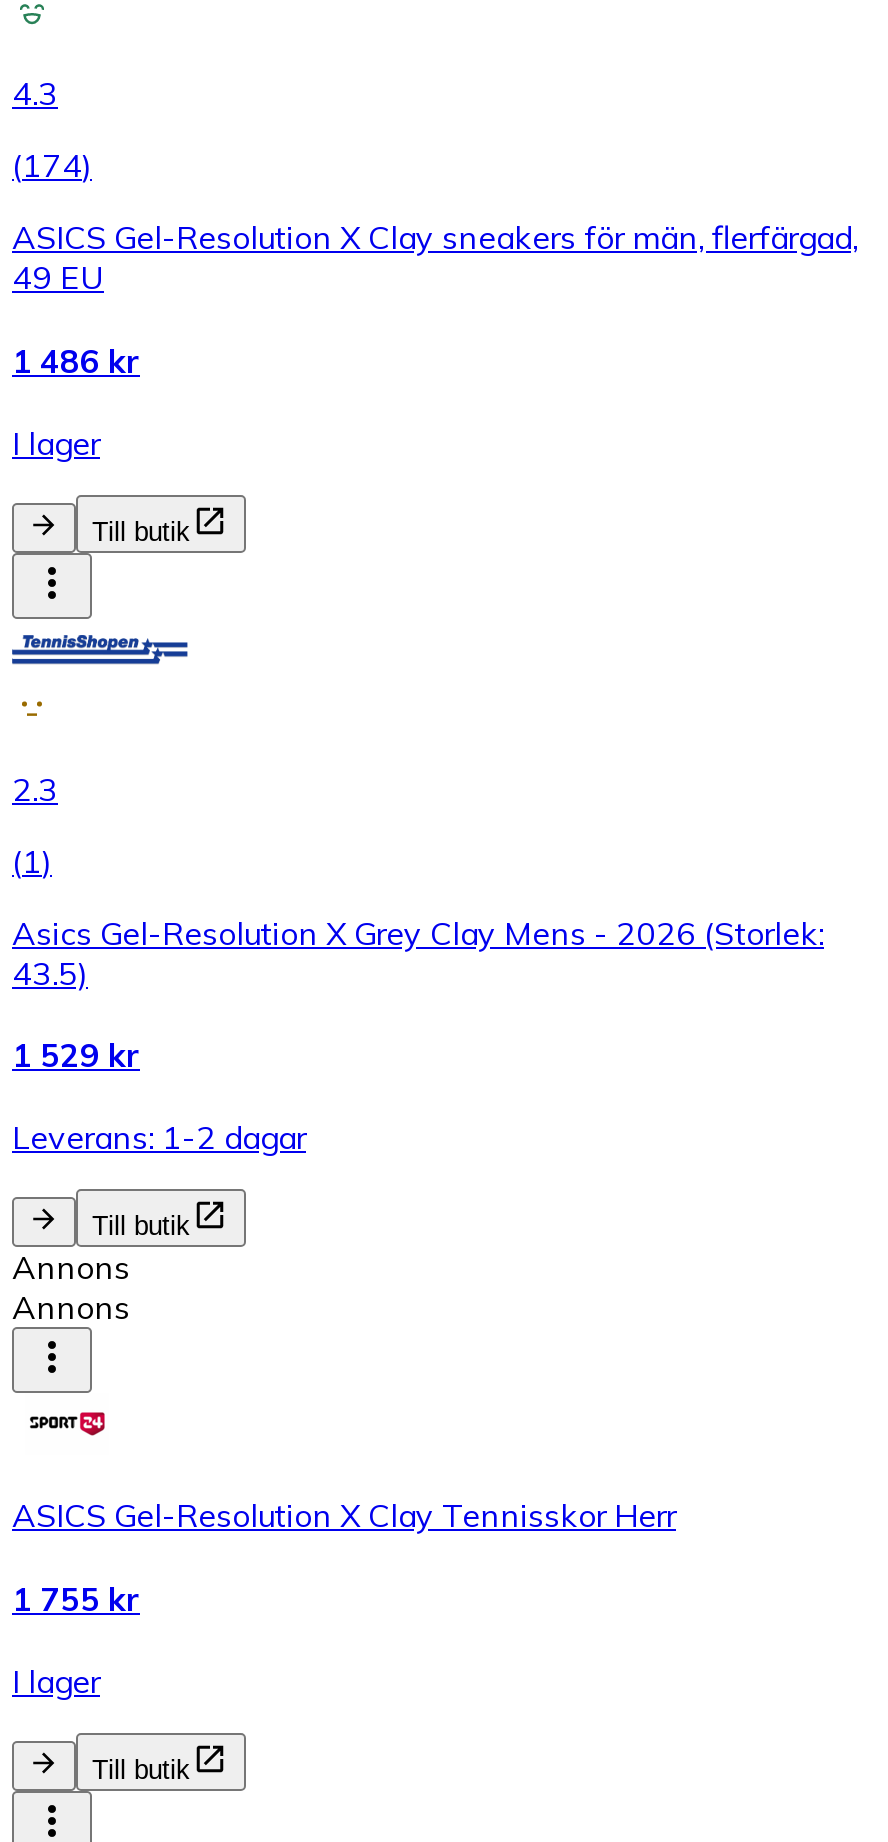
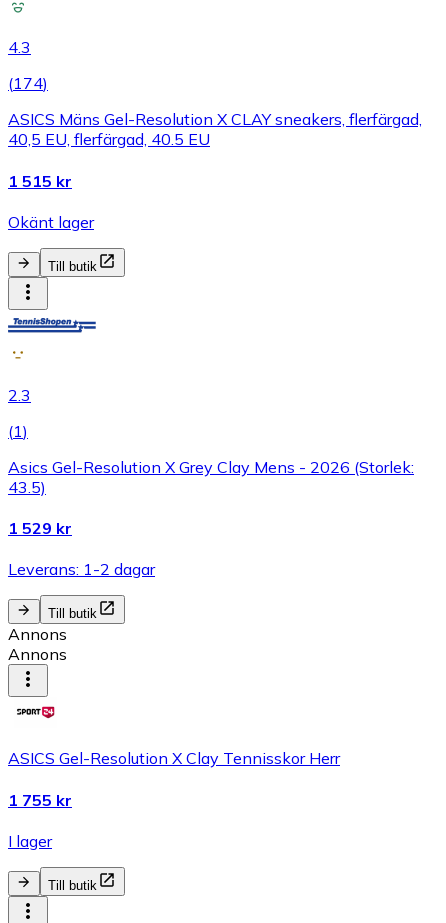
- ASICS Gel-Resolution X Clay sneakers för män, flerfärgad,
- 49 EU
+ ASICS Mäns Gel-Resolution X CLAY sneakers, flerfärgad,
+ 40,5 EU, flerfärgad, 40.5 EU

- 1 486 kr
+ 1 515 kr

- I lager
+ Okänt lager
